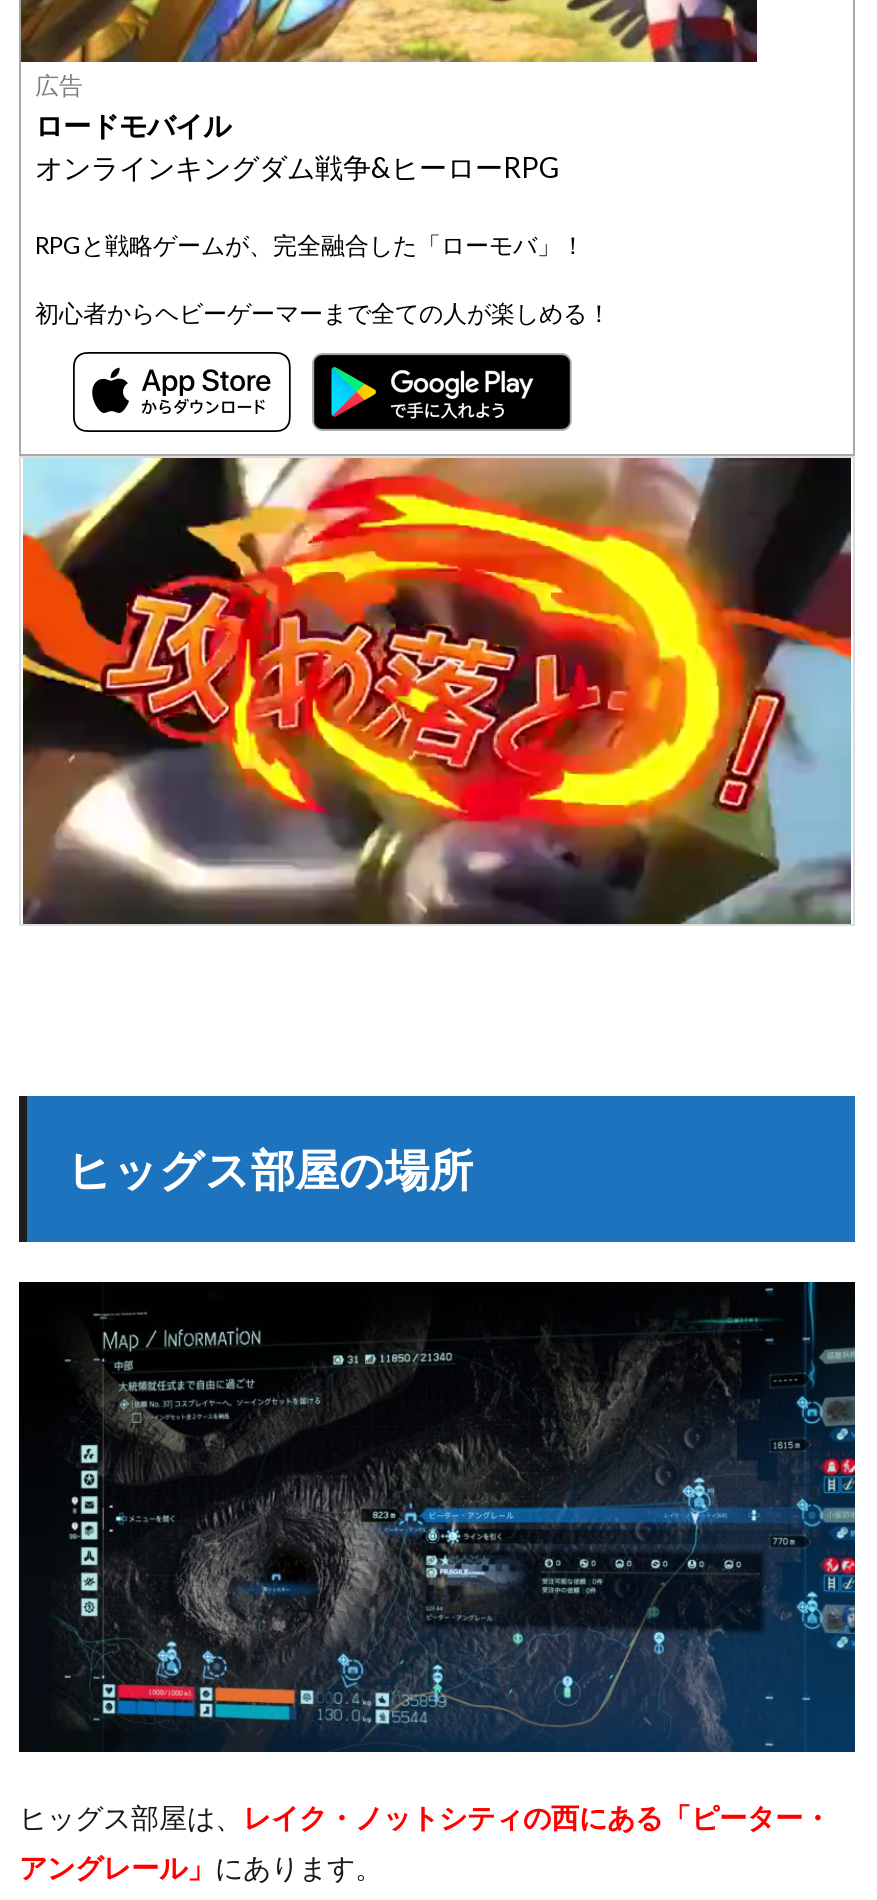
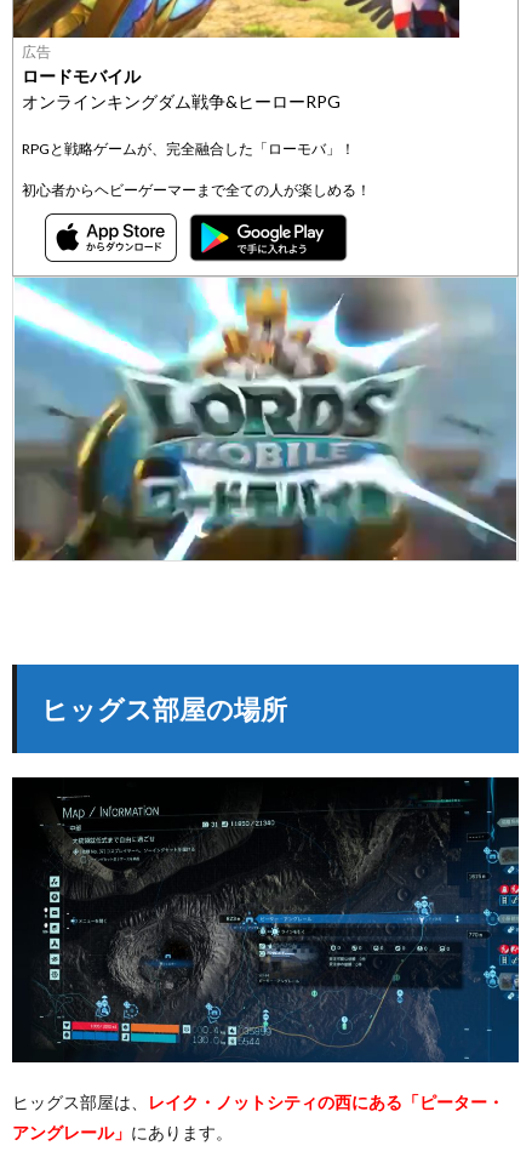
- [image]
+ [image]
